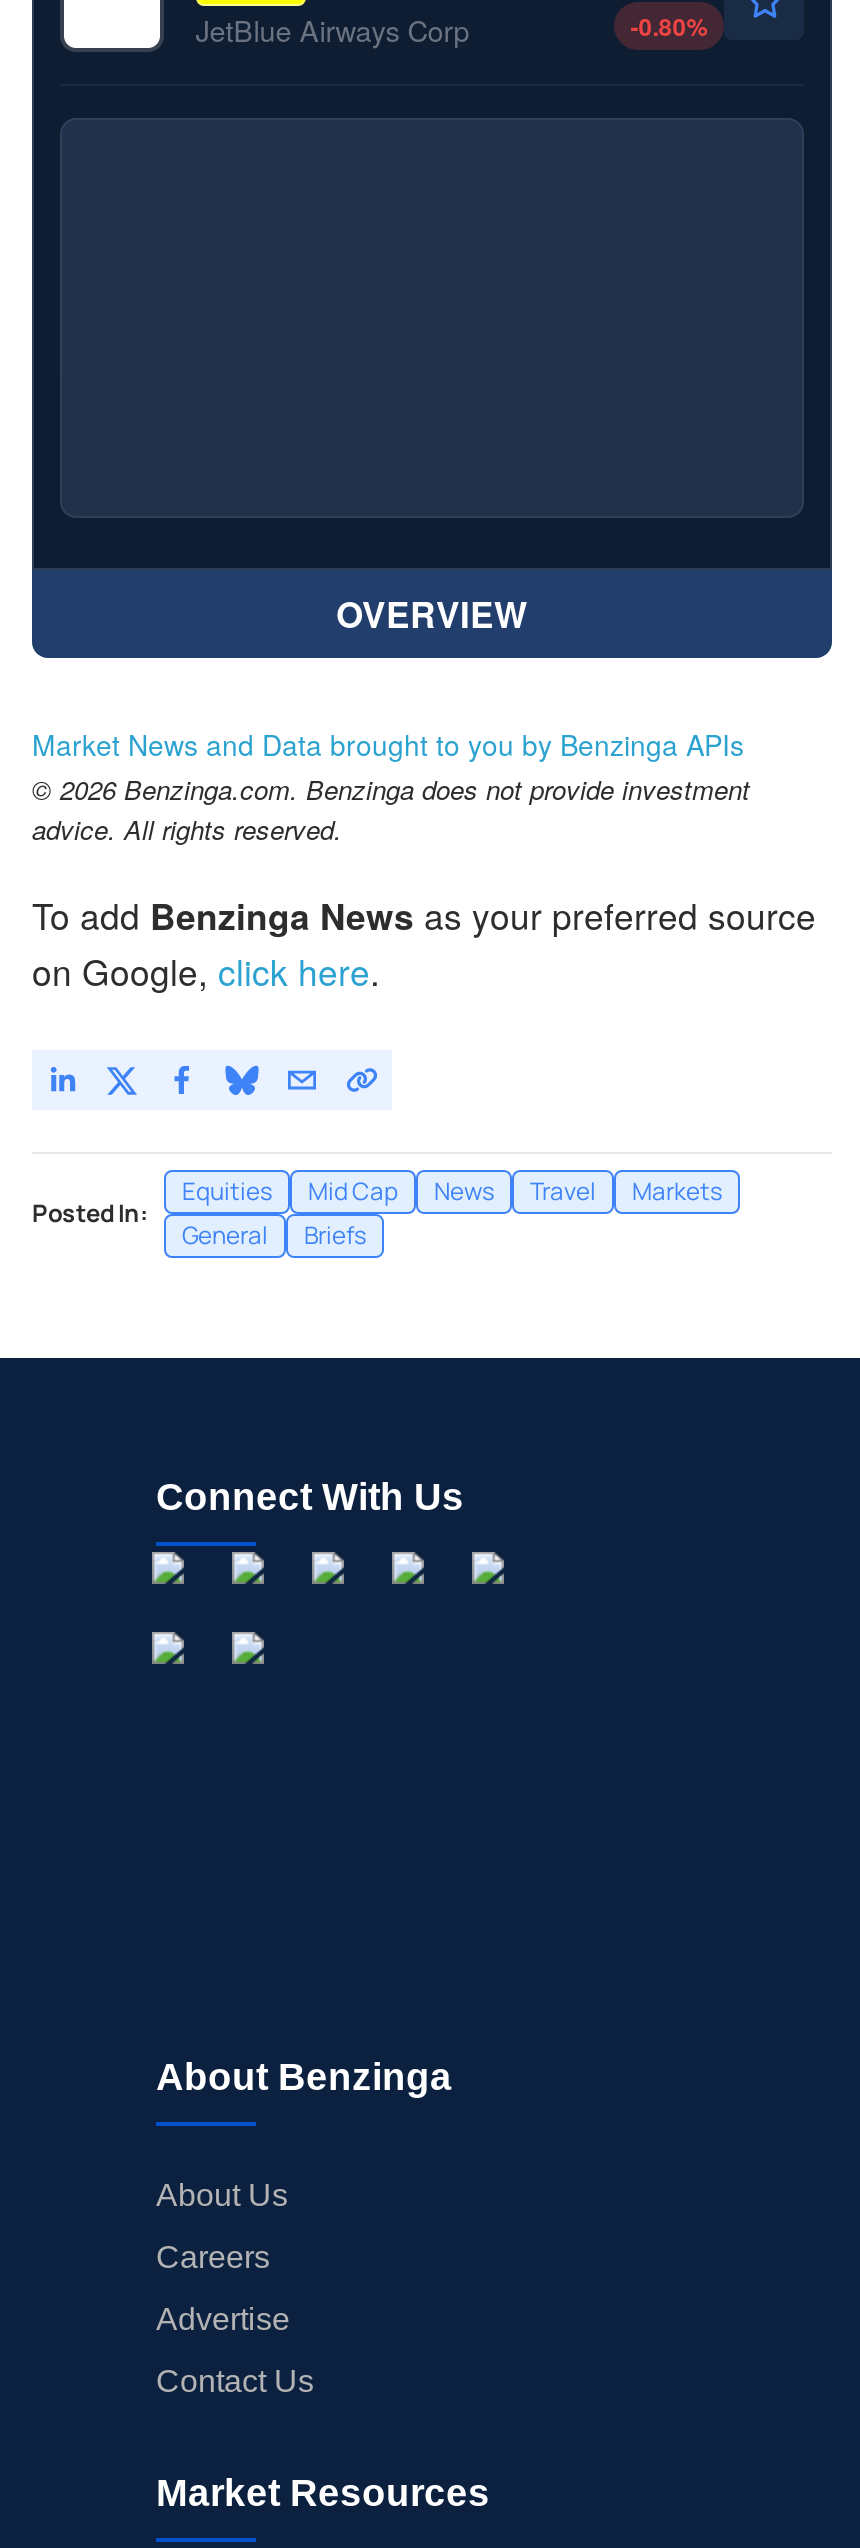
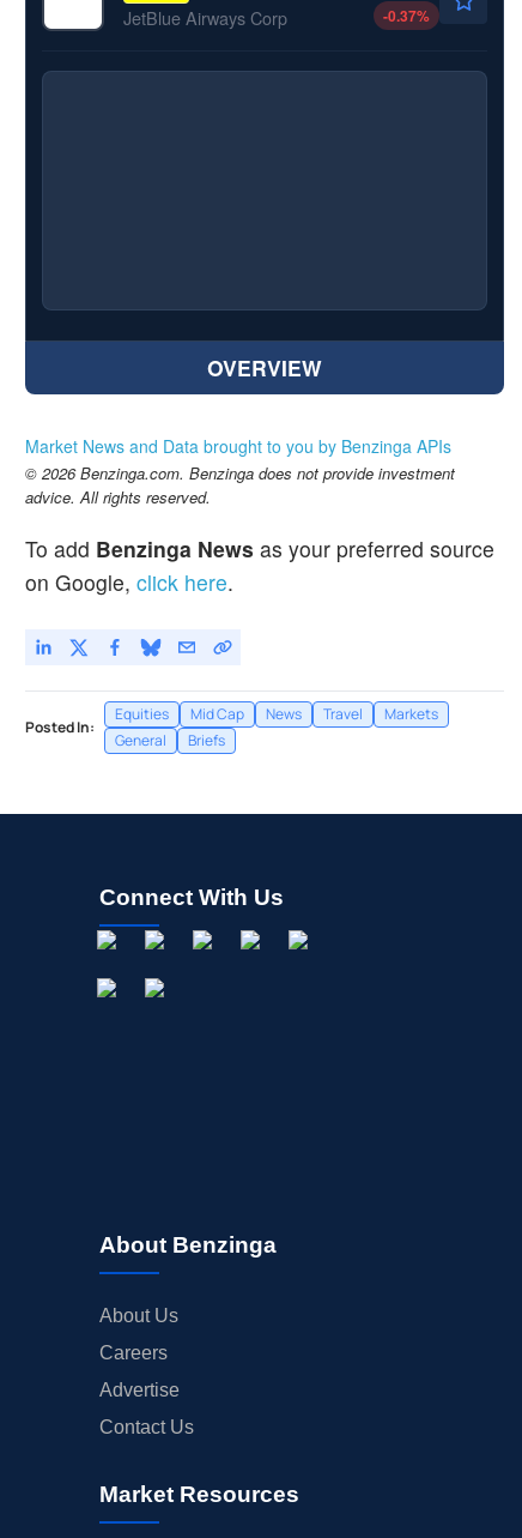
- -0.80%
+ -0.37%
